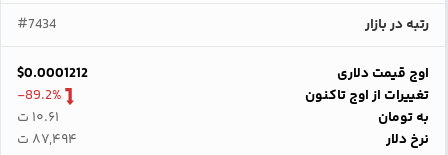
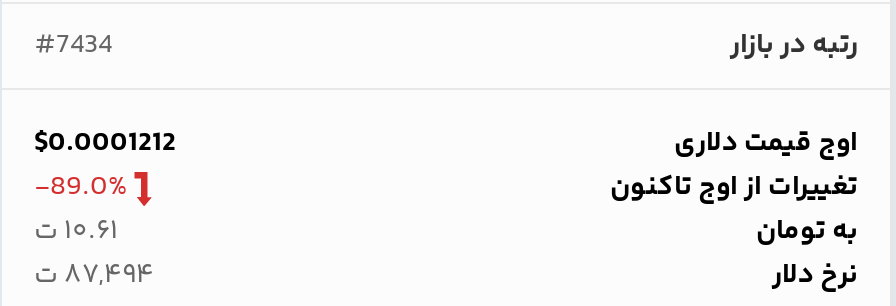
- -89.2%
+ -89.0%
